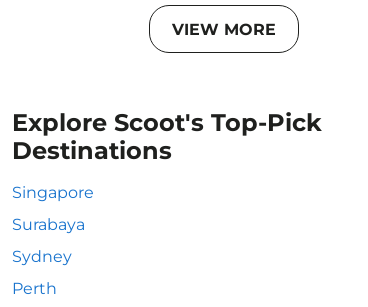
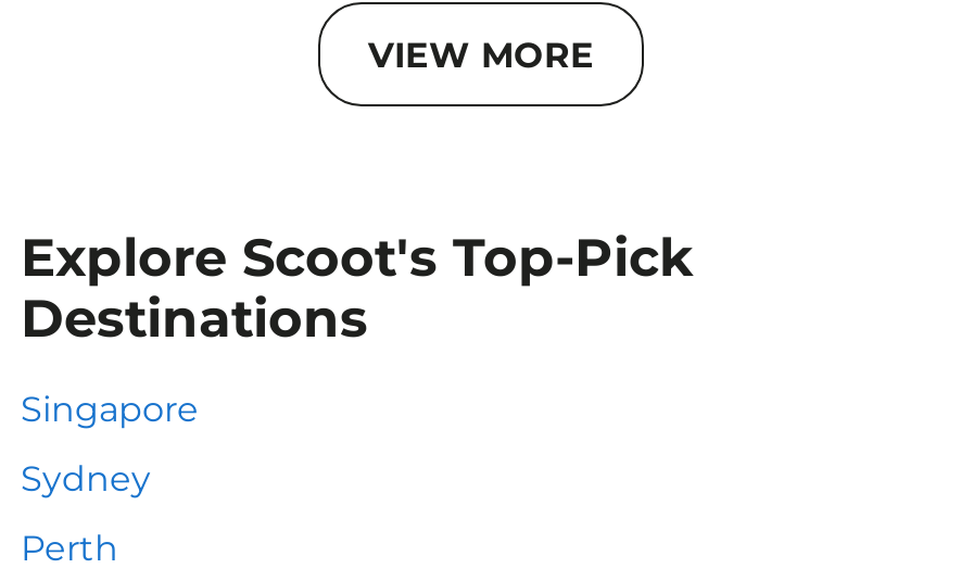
- Surabaya
